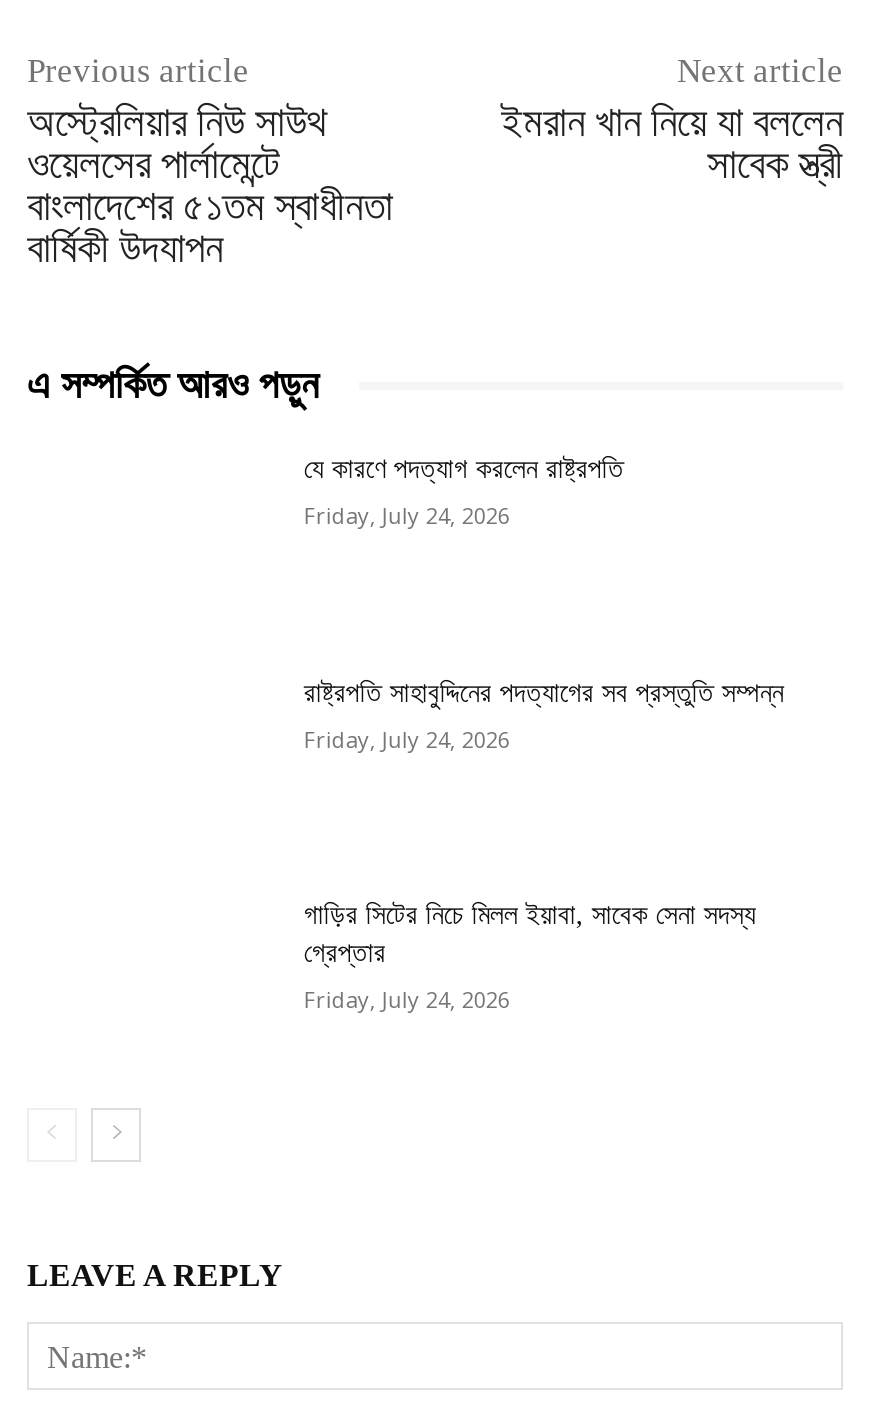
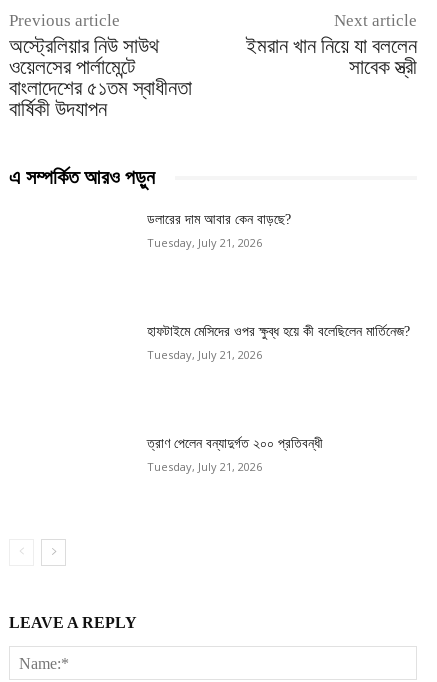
- যে কারণে পদত্যাগ করলেন রাষ্ট্রপতি
+ ডলারের দাম আবার কেন বাড়ছে?

- Friday, July 24, 2026
+ Tuesday, July 21, 2026

- রাষ্ট্রপতি সাহাবুদ্দিনের পদত্যাগের সব প্রস্তুতি সম্পন্ন
+ হাফটাইমে মেসিদের ওপর ক্ষুব্ধ হয়ে কী বলেছিলেন মার্তিনেজ?

- Friday, July 24, 2026
+ Tuesday, July 21, 2026

- গাড়ির সিটের নিচে মিলল ইয়াবা, সাবেক সেনা সদস্য
- গ্রেপ্তার
+ ত্রাণ পেলেন বন্যাদুর্গত ২০০ প্রতিবন্ধী

- Friday, July 24, 2026
+ Tuesday, July 21, 2026
